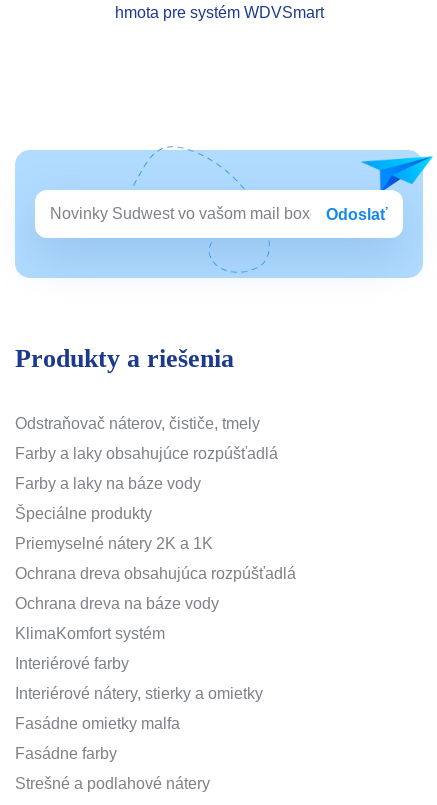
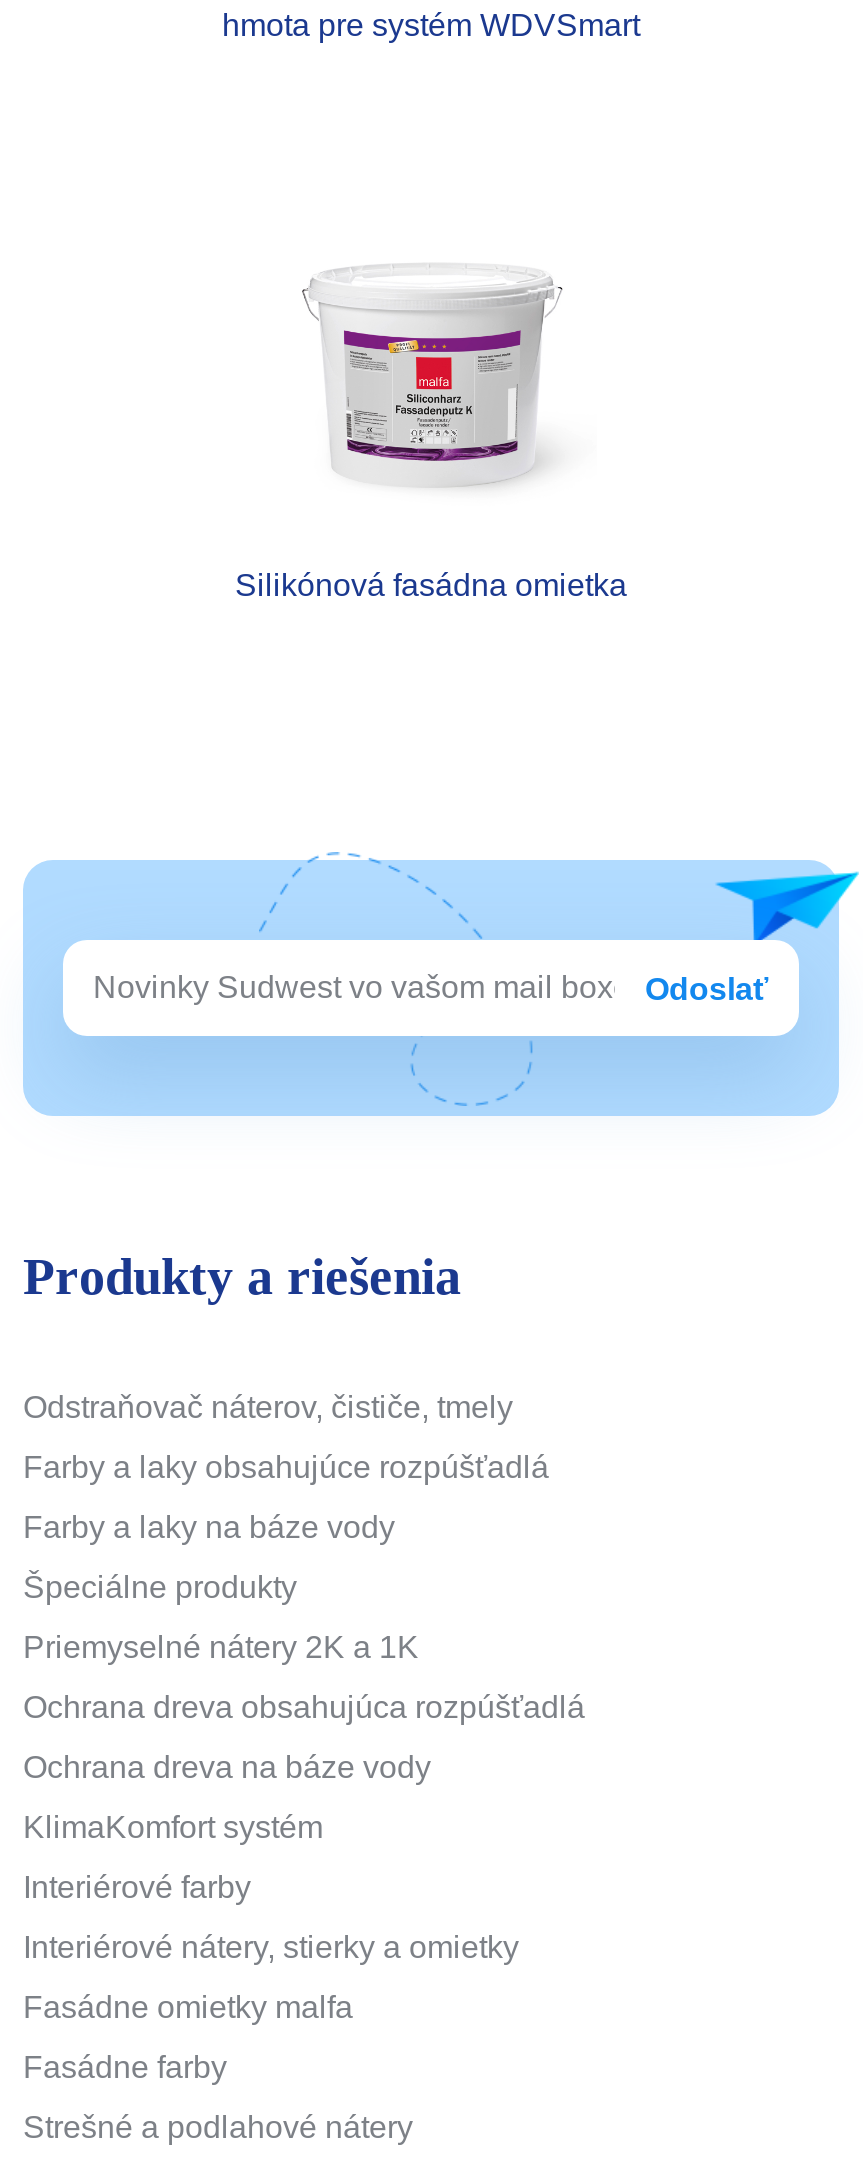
+ [image]
+ Silikónová fasádna omietka
